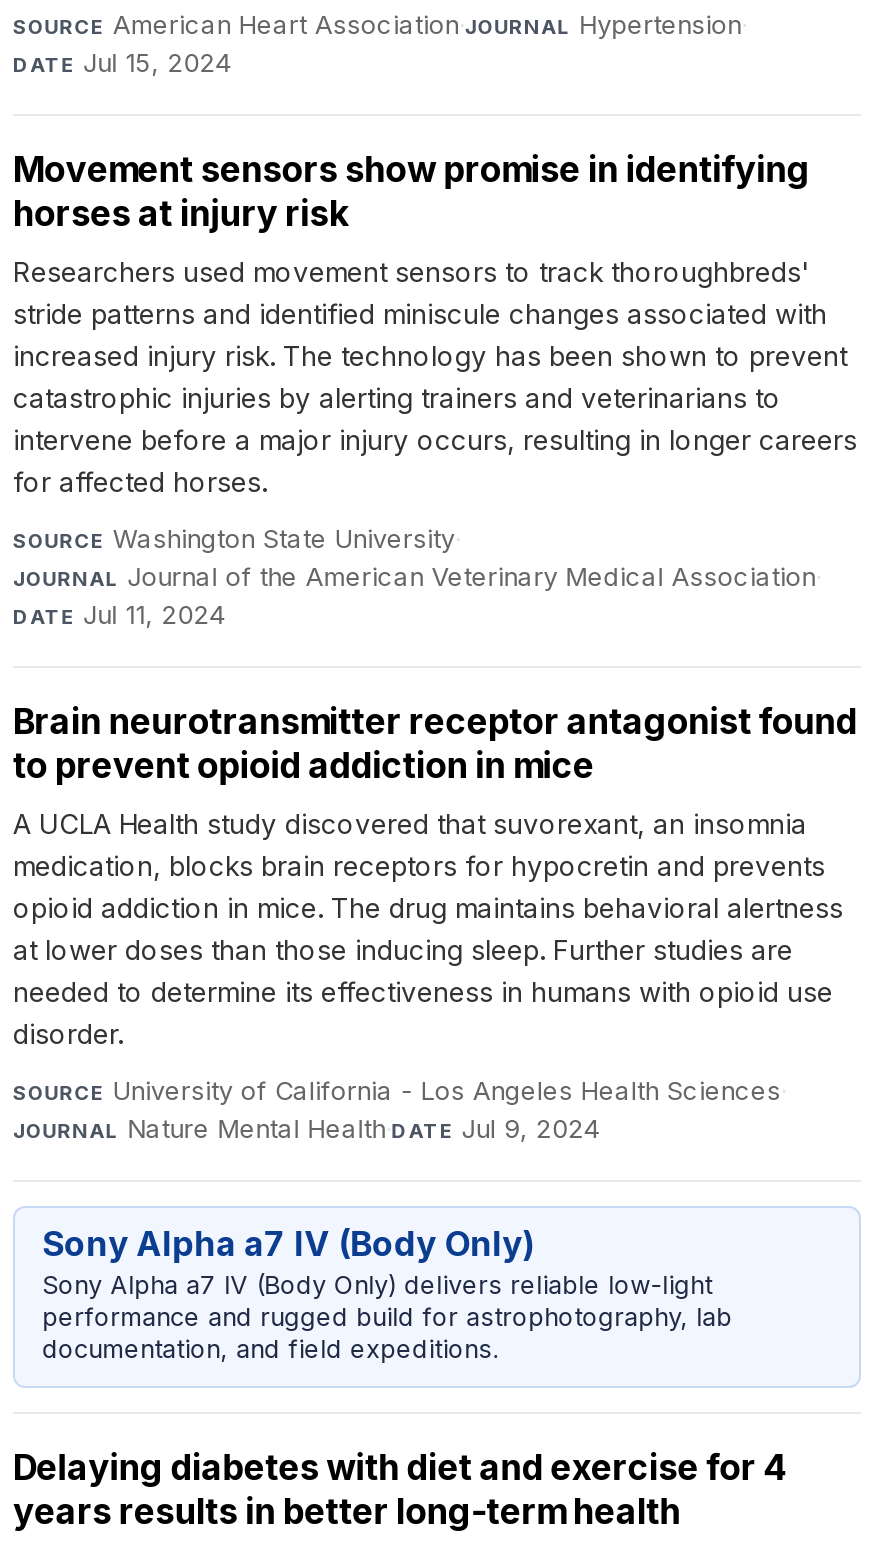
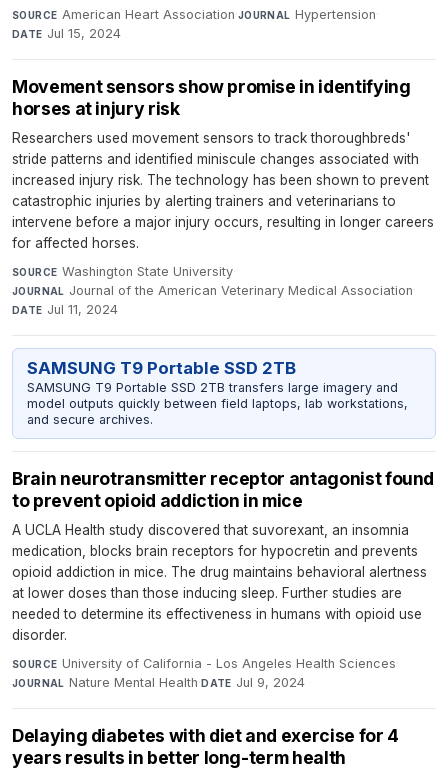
+ SAMSUNG T9 Portable SSD 2TB
+ SAMSUNG T9 Portable SSD 2TB transfers large imagery and
+ model outputs quickly between field laptops, lab workstations,
+ and secure archives.

moved down: Brain neurotransmitter receptor antagonist found | to prevent opioid addiction in mice | A UCLA Health study discovered that suvorexant, an insomnia | ... | SOURCE University of California - Los Angeles Health Sciences · | JOURNAL Nature Mental Health · DATE Jul 9, 2024

- Sony Alpha a7 IV (Body Only)
- Sony Alpha a7 IV (Body Only) delivers reliable low-light
- performance and rugged build for astrophotography, lab
- documentation, and field expeditions.
